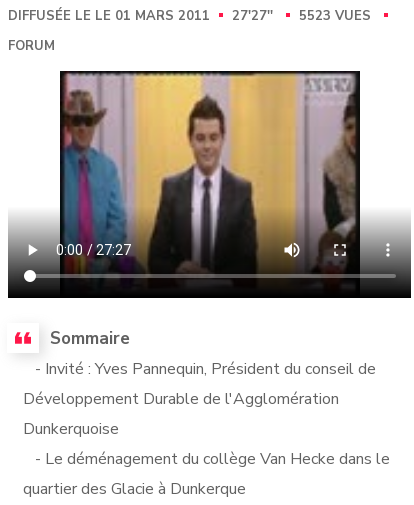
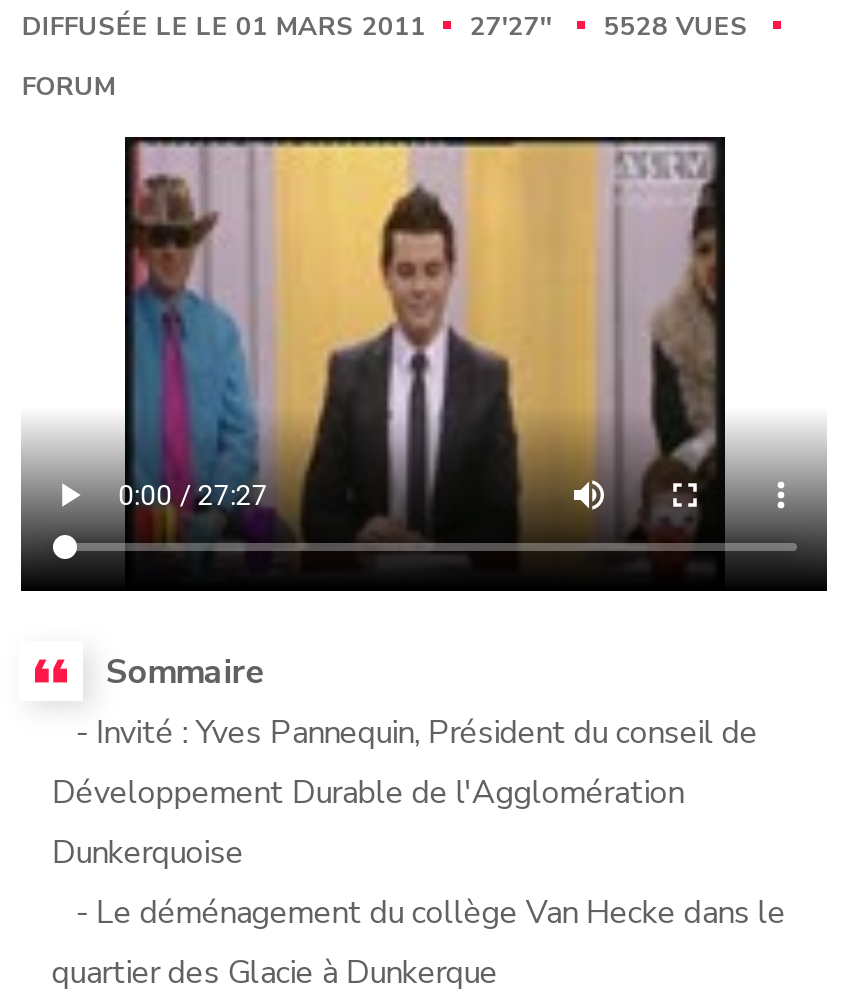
- DIFFUSÉE LE LE 01 MARS 2011 27'27'' 5523 VUES
+ DIFFUSÉE LE LE 01 MARS 2011 27'27'' 5528 VUES
